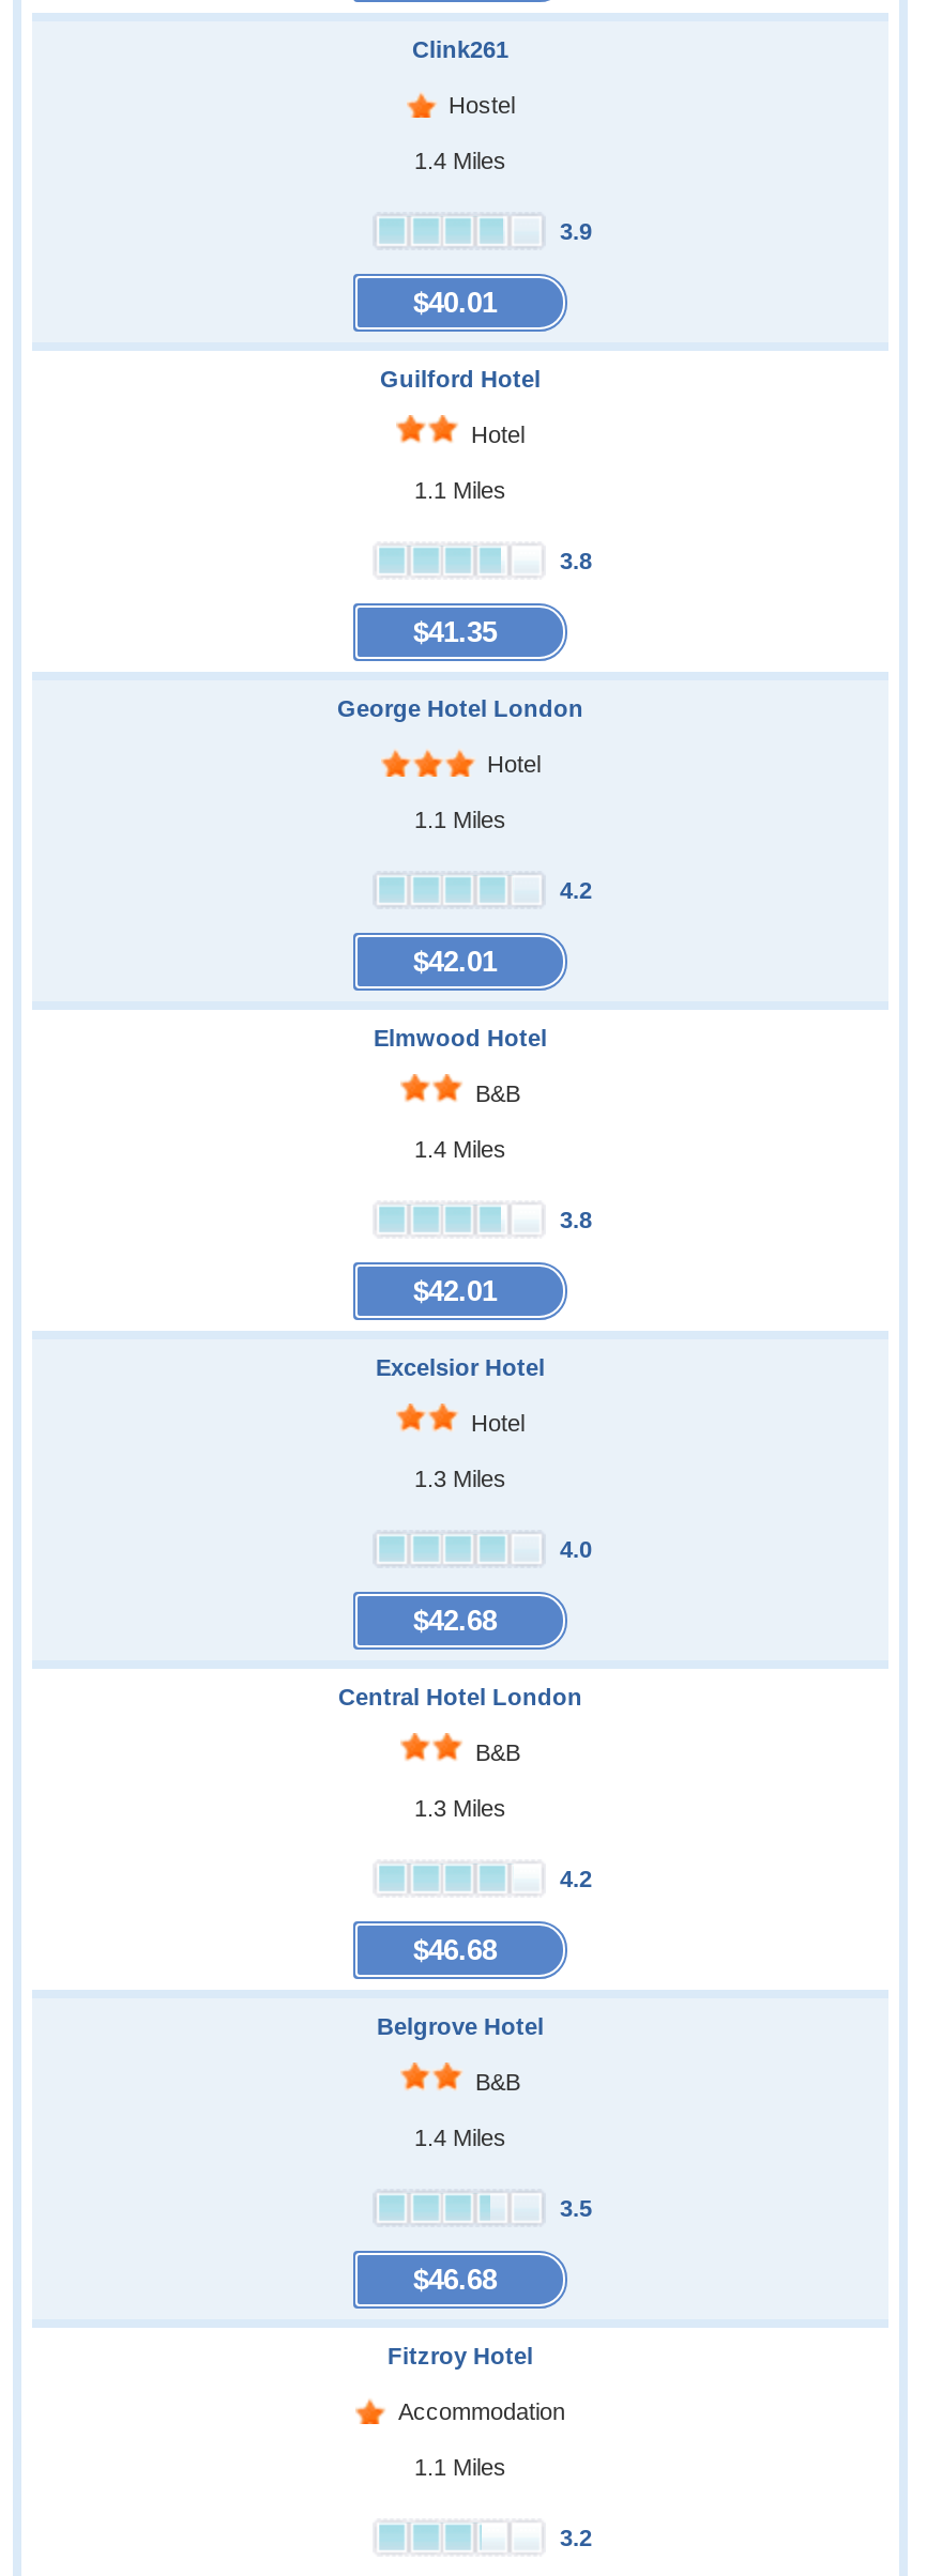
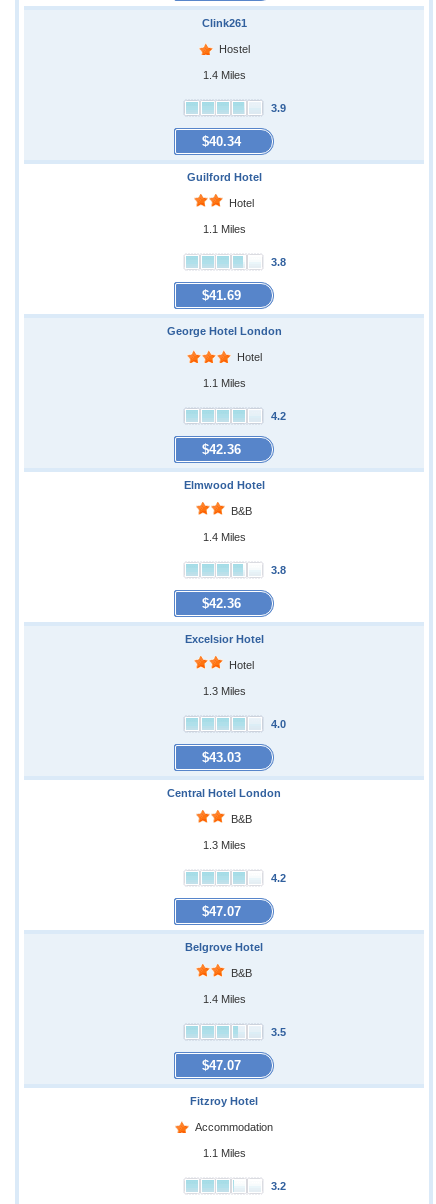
- $40.01
+ $40.34

- $41.35
+ $41.69

- $42.01
+ $42.36

- $42.01
+ $42.36

- $42.68
+ $43.03

- $46.68
+ $47.07

- $46.68
+ $47.07
